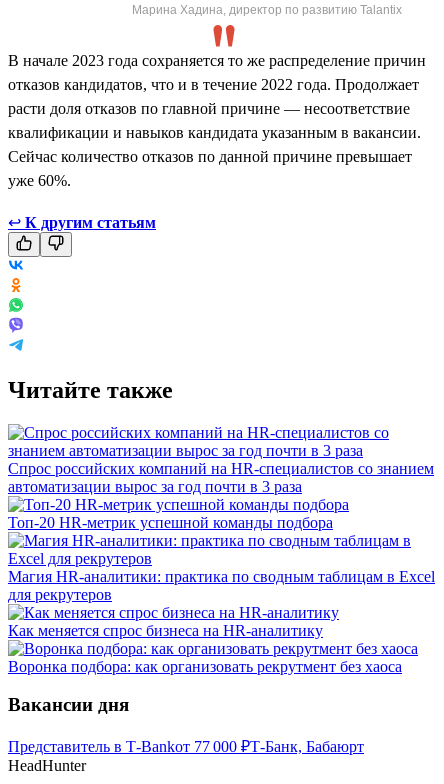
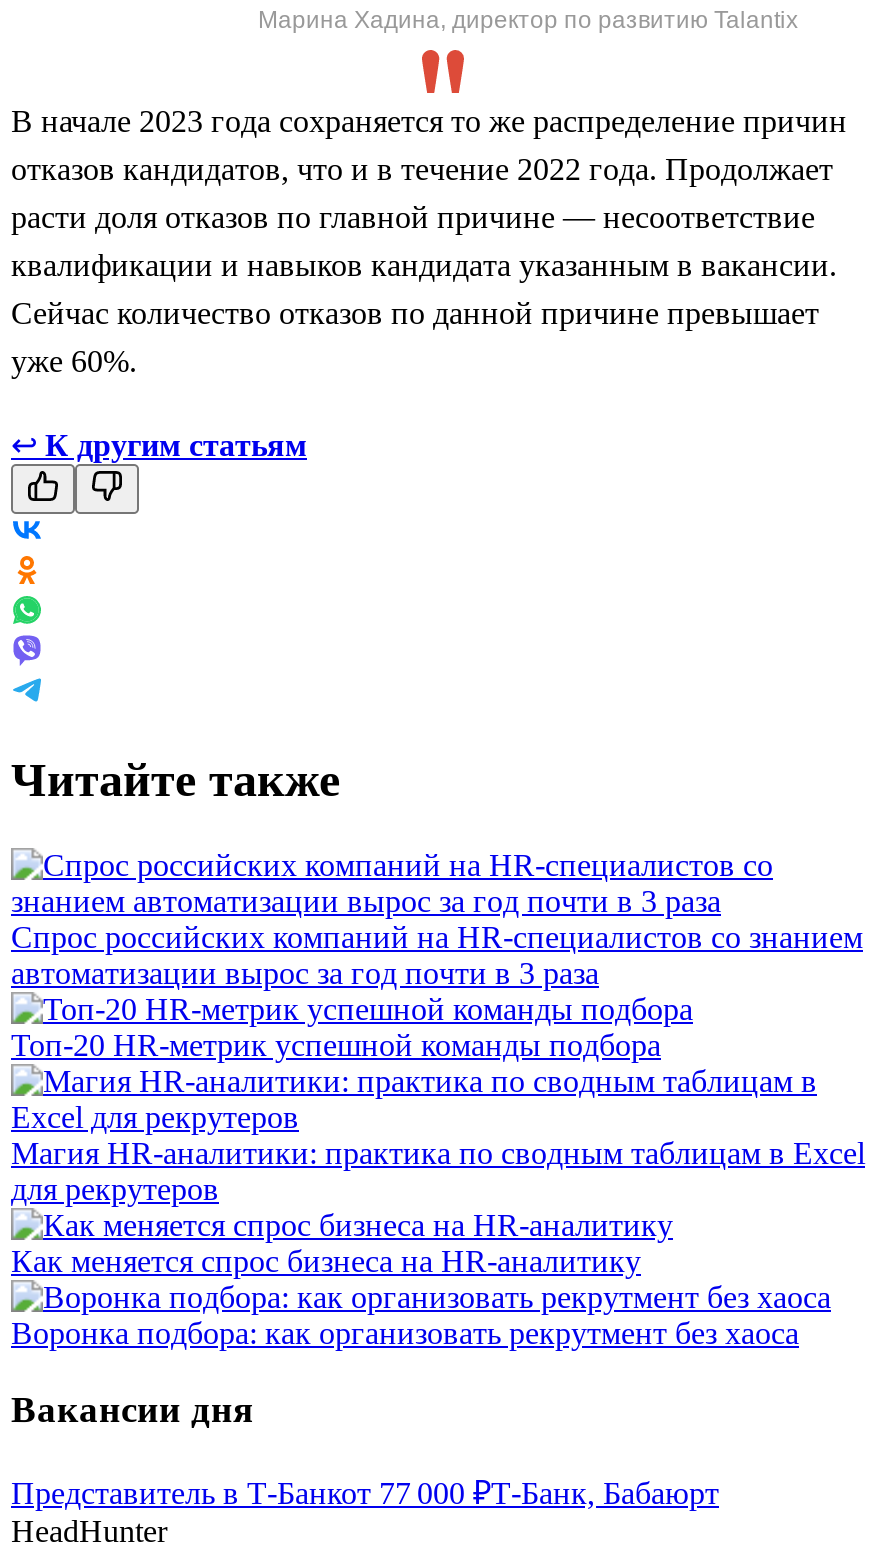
- Представитель в Т-Bankот 77 000 ₽Т-Банк, Бабаюрт
+ Представитель в Т-Банкот 77 000 ₽Т-Банк, Бабаюрт
